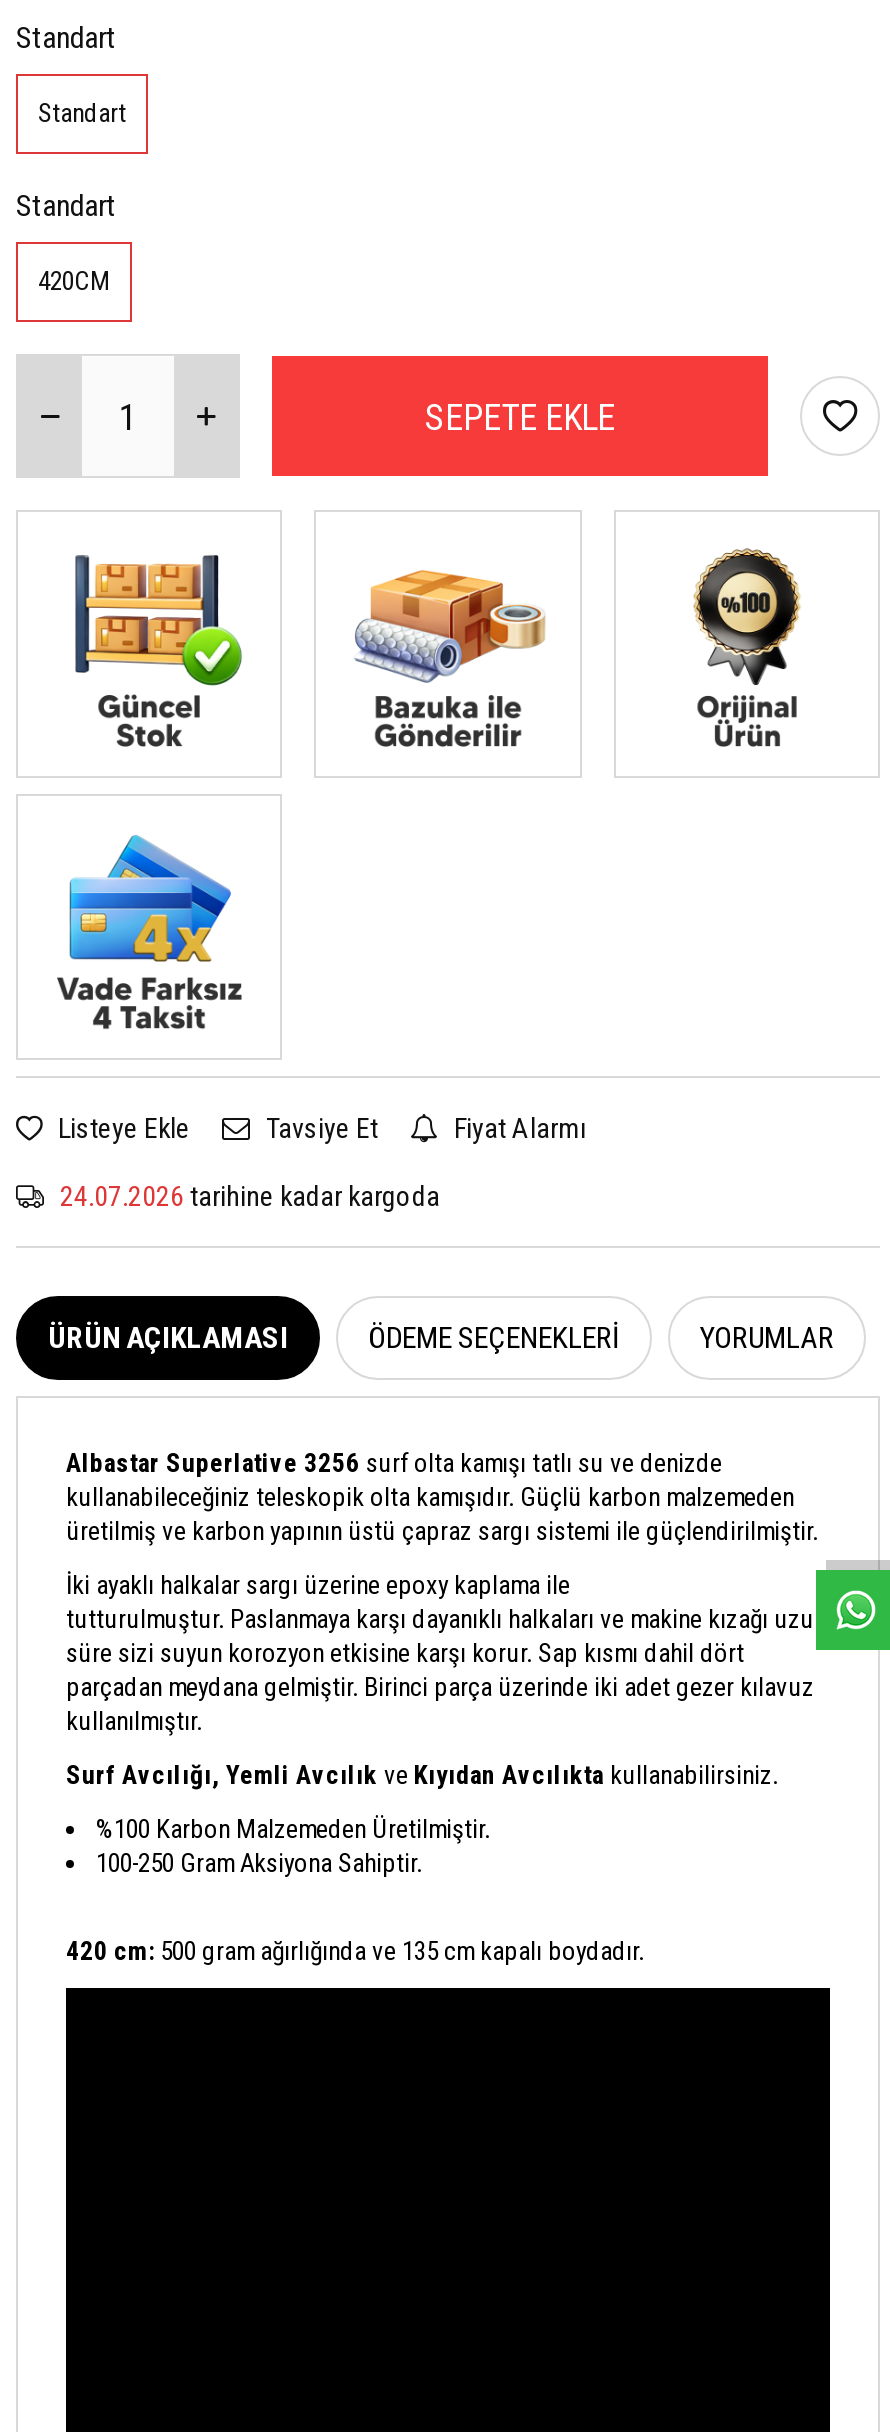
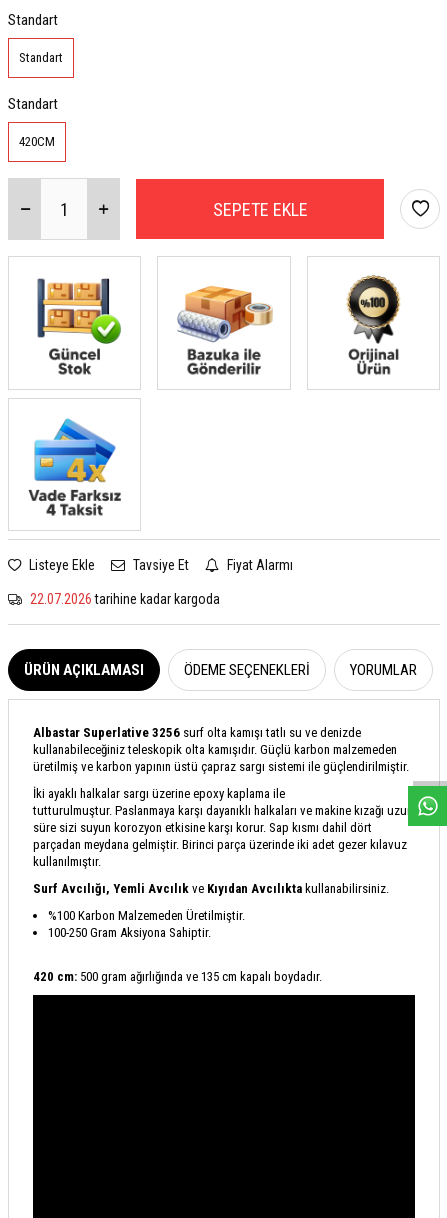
- 24.07.2026 tarihine kadar kargoda
+ 22.07.2026 tarihine kadar kargoda
